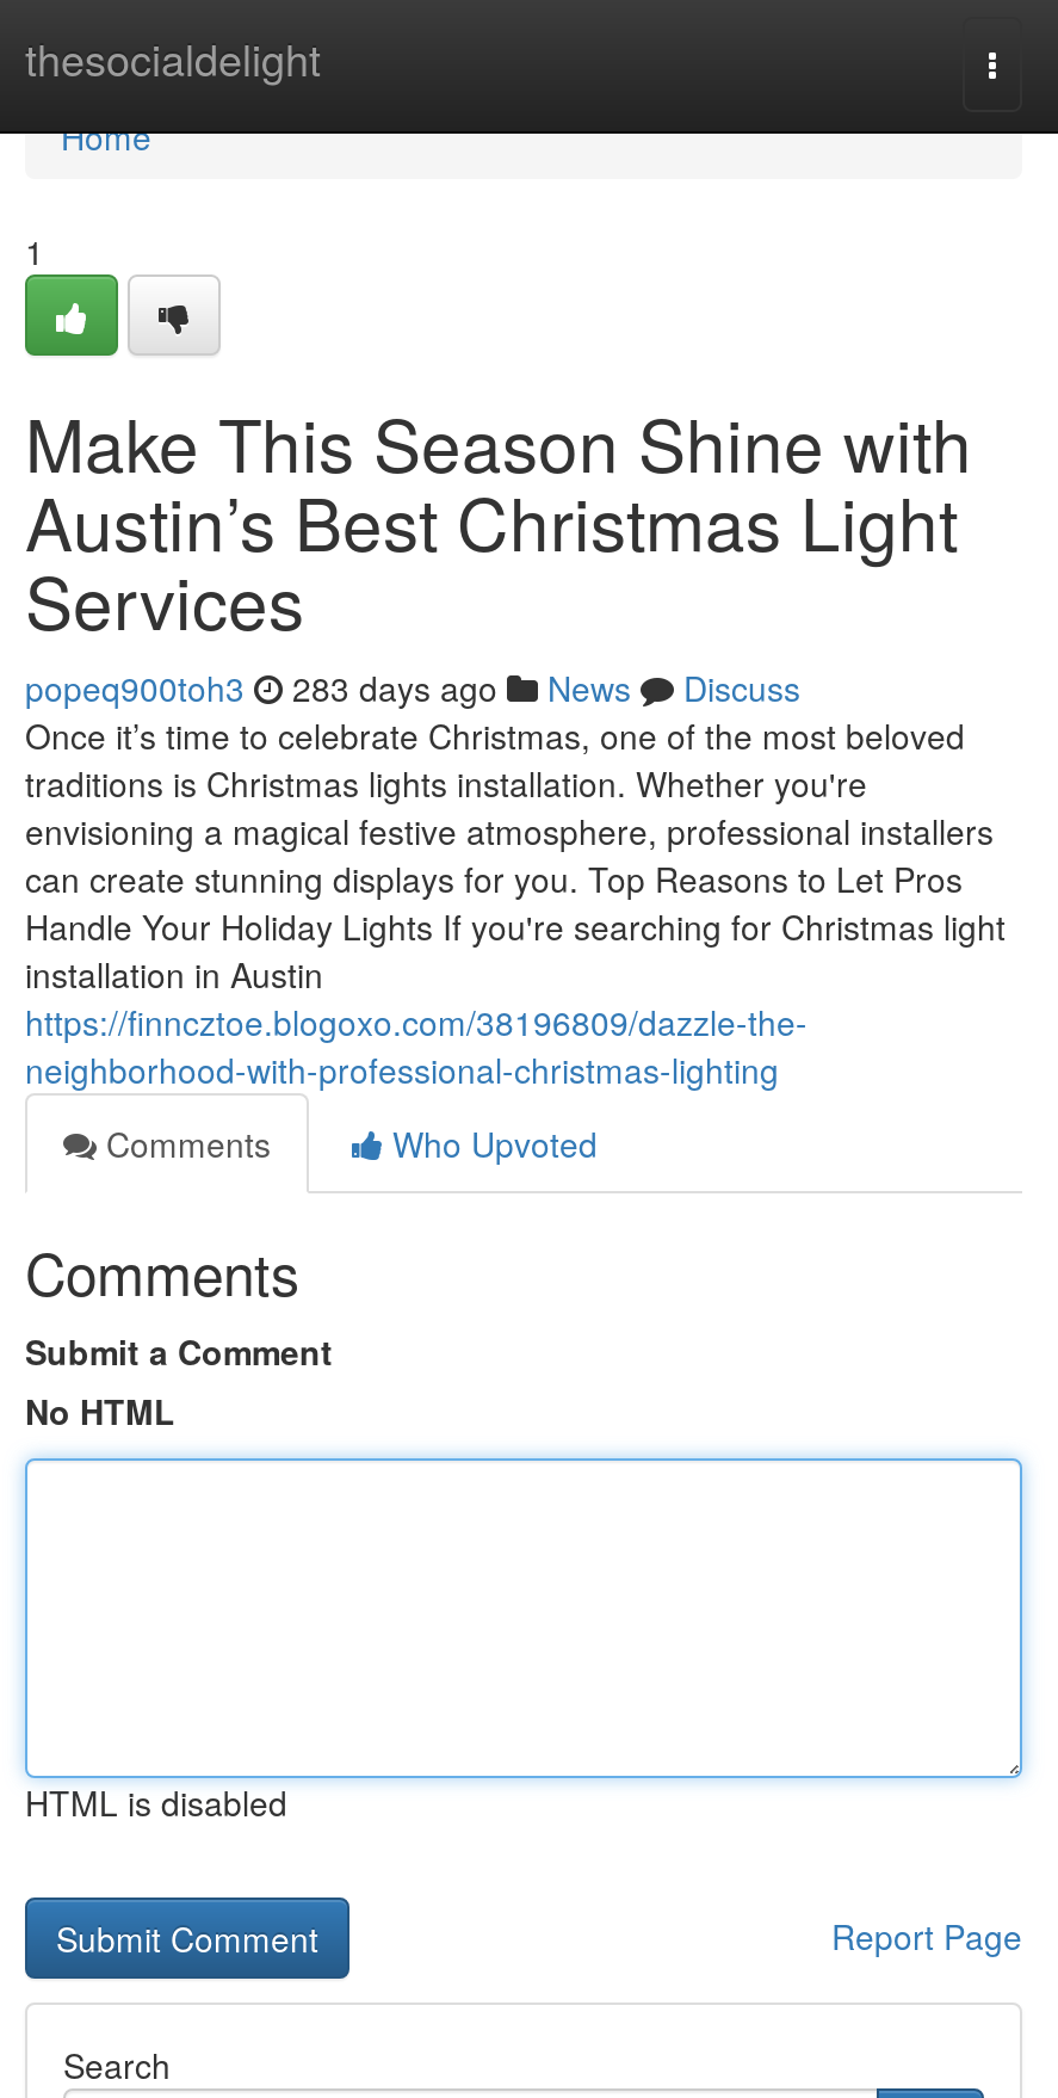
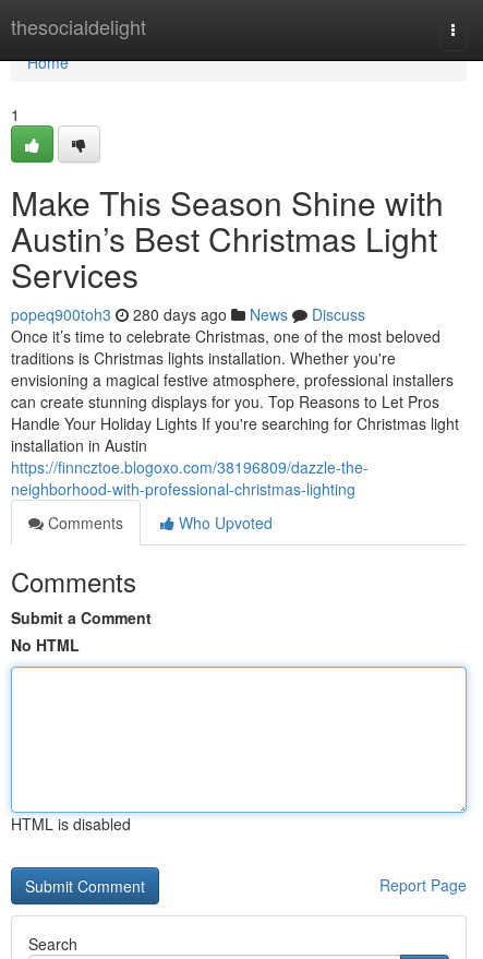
- popeq900toh3 283 days ago News Discuss
+ popeq900toh3 280 days ago News Discuss
